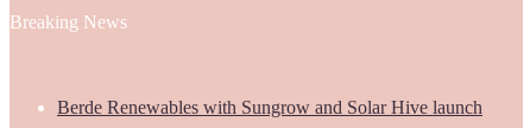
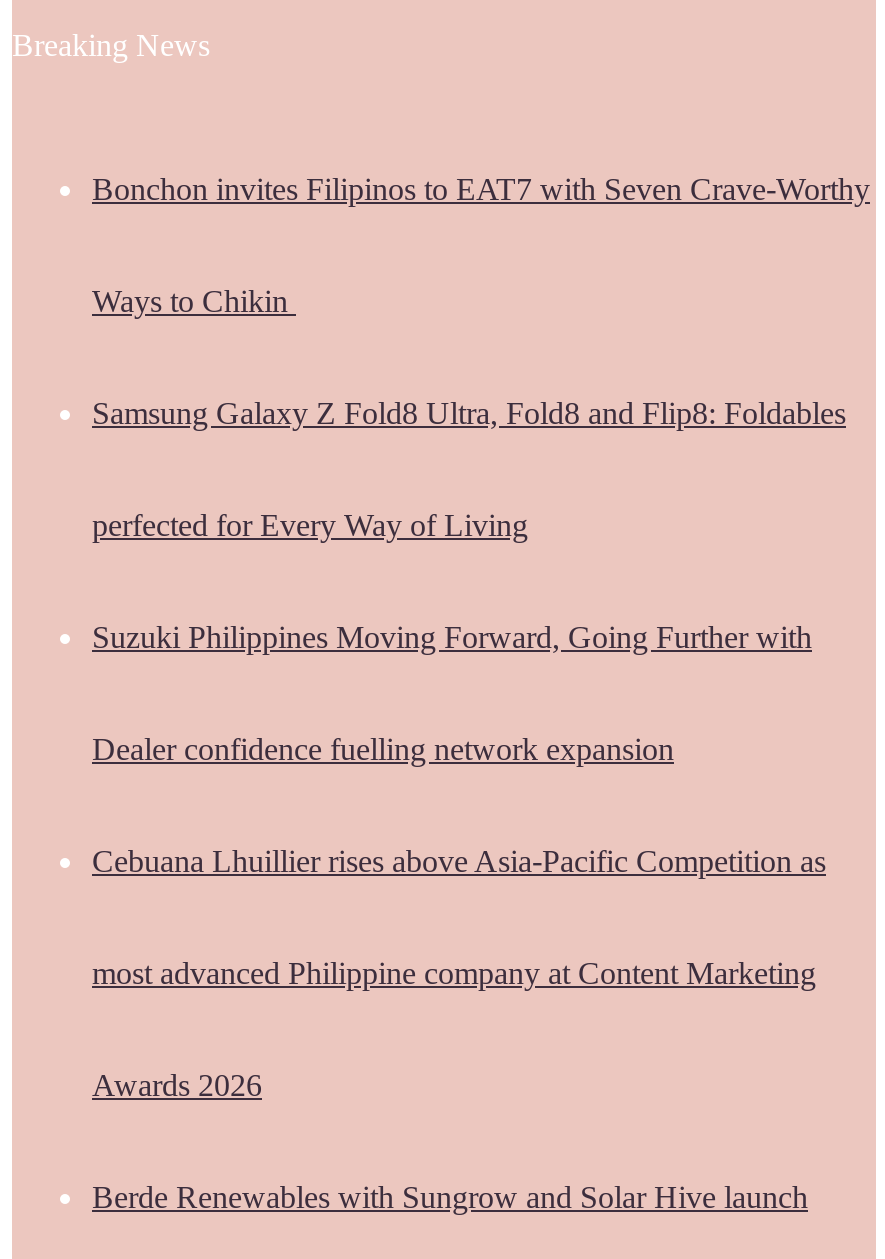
+ Bonchon invites Filipinos to EAT7 with Seven Crave-Worthy
+ Ways to Chikin
+ Samsung Galaxy Z Fold8 Ultra, Fold8 and Flip8: Foldables
+ perfected for Every Way of Living
+ Suzuki Philippines Moving Forward, Going Further with
+ Dealer confidence fuelling network expansion
+ Cebuana Lhuillier rises above Asia-Pacific Competition as
+ most advanced Philippine company at Content Marketing
+ Awards 2026
